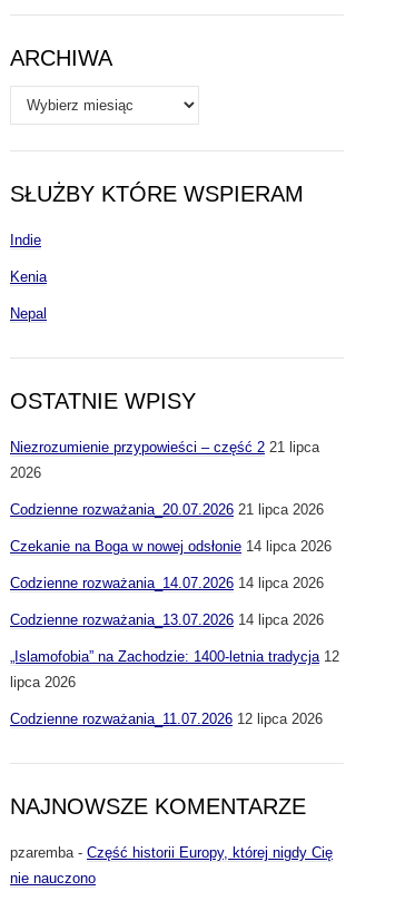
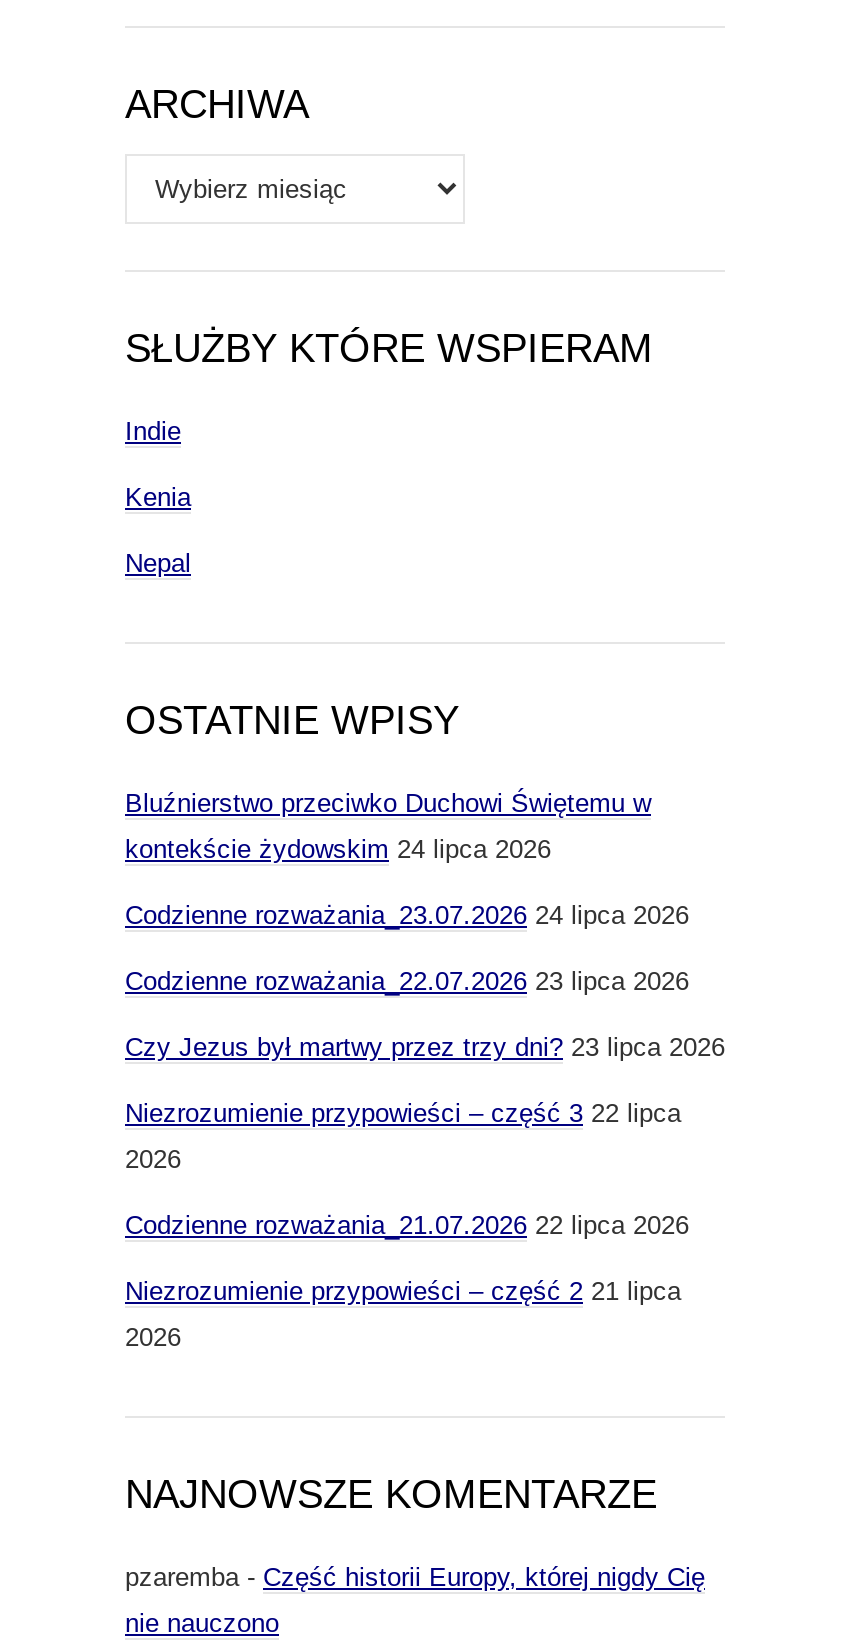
+ Bluźnierstwo przeciwko Duchowi Świętemu w
+ kontekście żydowskim 24 lipca 2026
+ Codzienne rozważania_23.07.2026 24 lipca 2026
+ Codzienne rozważania_22.07.2026 23 lipca 2026
+ Czy Jezus był martwy przez trzy dni? 23 lipca 2026
+ Niezrozumienie przypowieści – część 3 22 lipca
+ 2026
+ Codzienne rozważania_21.07.2026 22 lipca 2026

moved down: Niezrozumienie przypowieści – część 2 21 lipca | 2026

- Codzienne rozważania_20.07.2026 21 lipca 2026
- Czekanie na Boga w nowej odsłonie 14 lipca 2026
- Codzienne rozważania_14.07.2026 14 lipca 2026
- Codzienne rozważania_13.07.2026 14 lipca 2026
- „Islamofobia” na Zachodzie: 1400-letnia tradycja 12
- lipca 2026
- Codzienne rozważania_11.07.2026 12 lipca 2026
